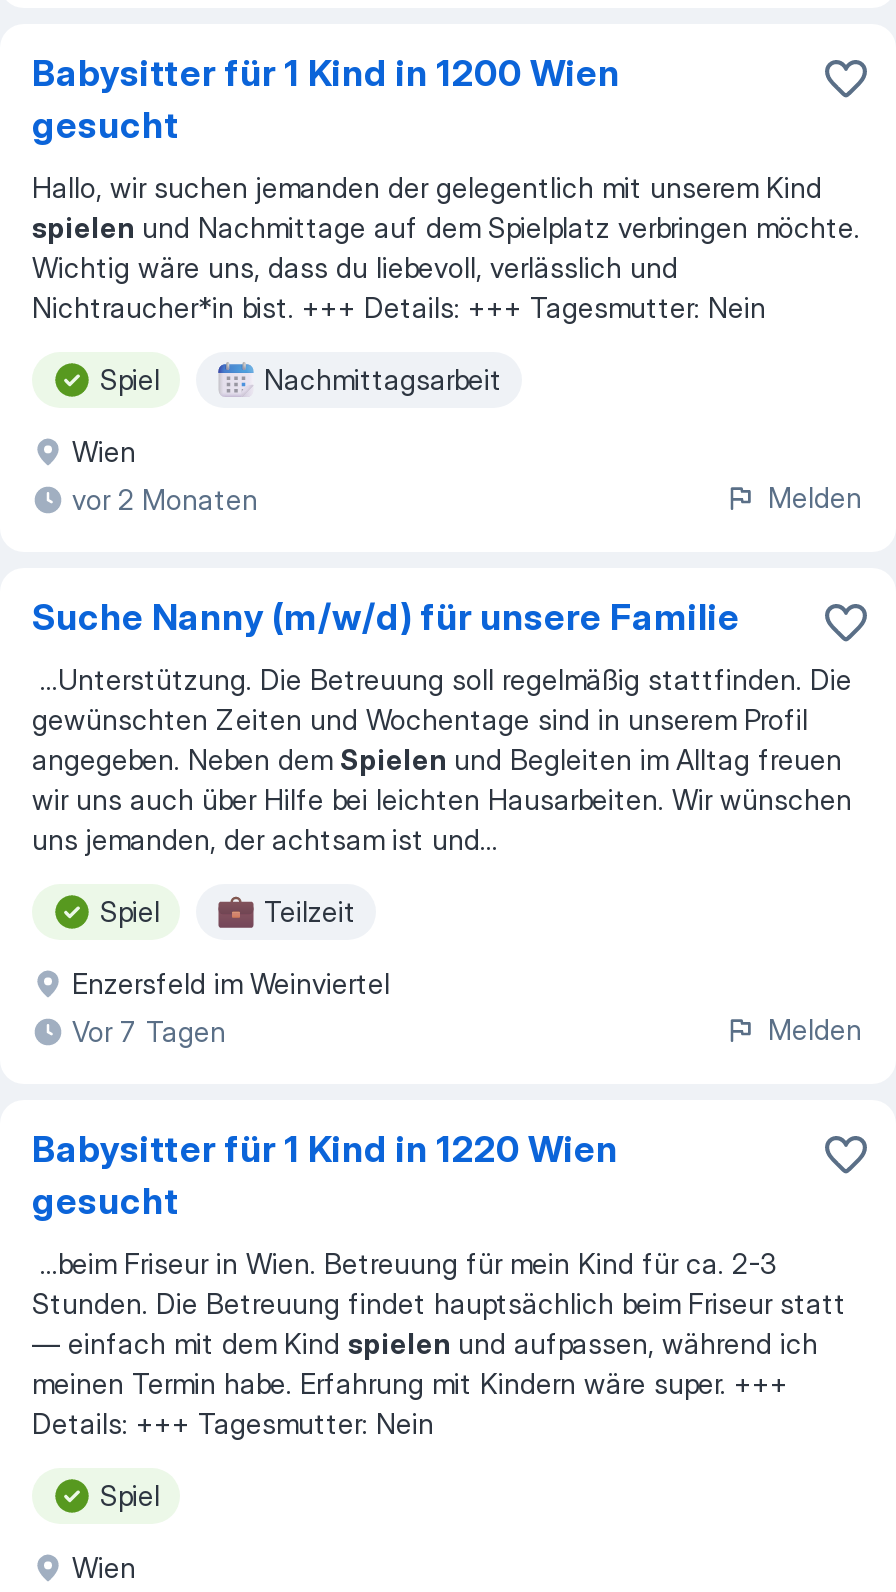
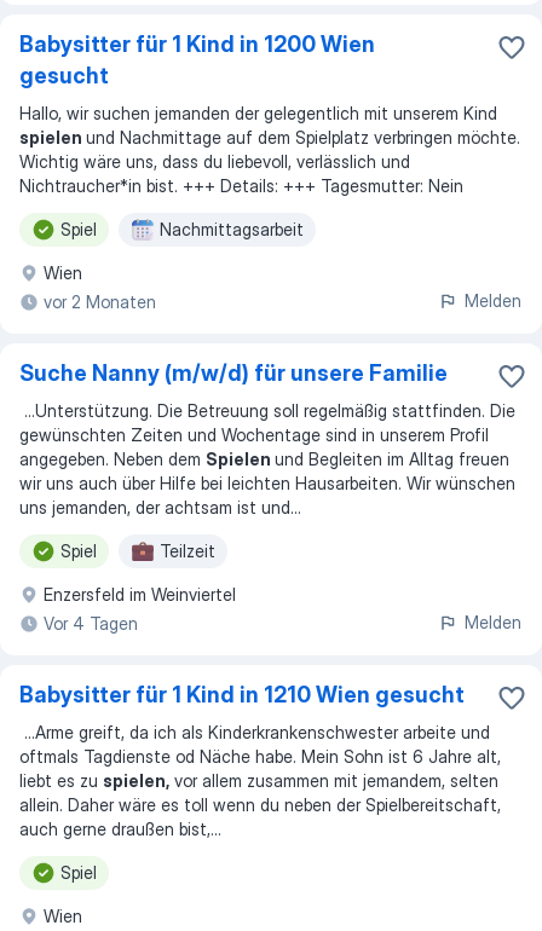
- Vor 7 Tagen
+ Vor 4 Tagen

- Babysitter für 1 Kind in 1220 Wien
- gesucht
+ Babysitter für 1 Kind in 1210 Wien gesucht

- ...beim Friseur in Wien. Betreuung für mein Kind für ca. 2-3
- Stunden. Die Betreuung findet hauptsächlich beim Friseur statt
- — einfach mit dem Kind spielen und aufpassen, während ich
- meinen Termin habe. Erfahrung mit Kindern wäre super. +++
- Details: +++ Tagesmutter: Nein
+ ...Arme greift, da ich als Kinderkrankenschwester arbeite und
+ oftmals Tagdienste od Näche habe. Mein Sohn ist 6 Jahre alt,
+ liebt es zu spielen, vor allem zusammen mit jemandem, selten
+ allein. Daher wäre es toll wenn du neben der Spielbereitschaft,
+ auch gerne draußen bist,...
